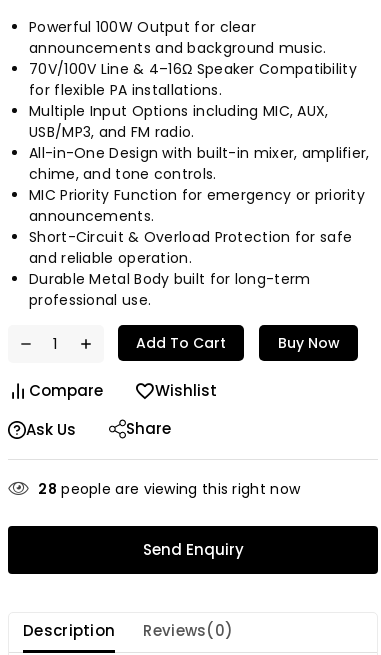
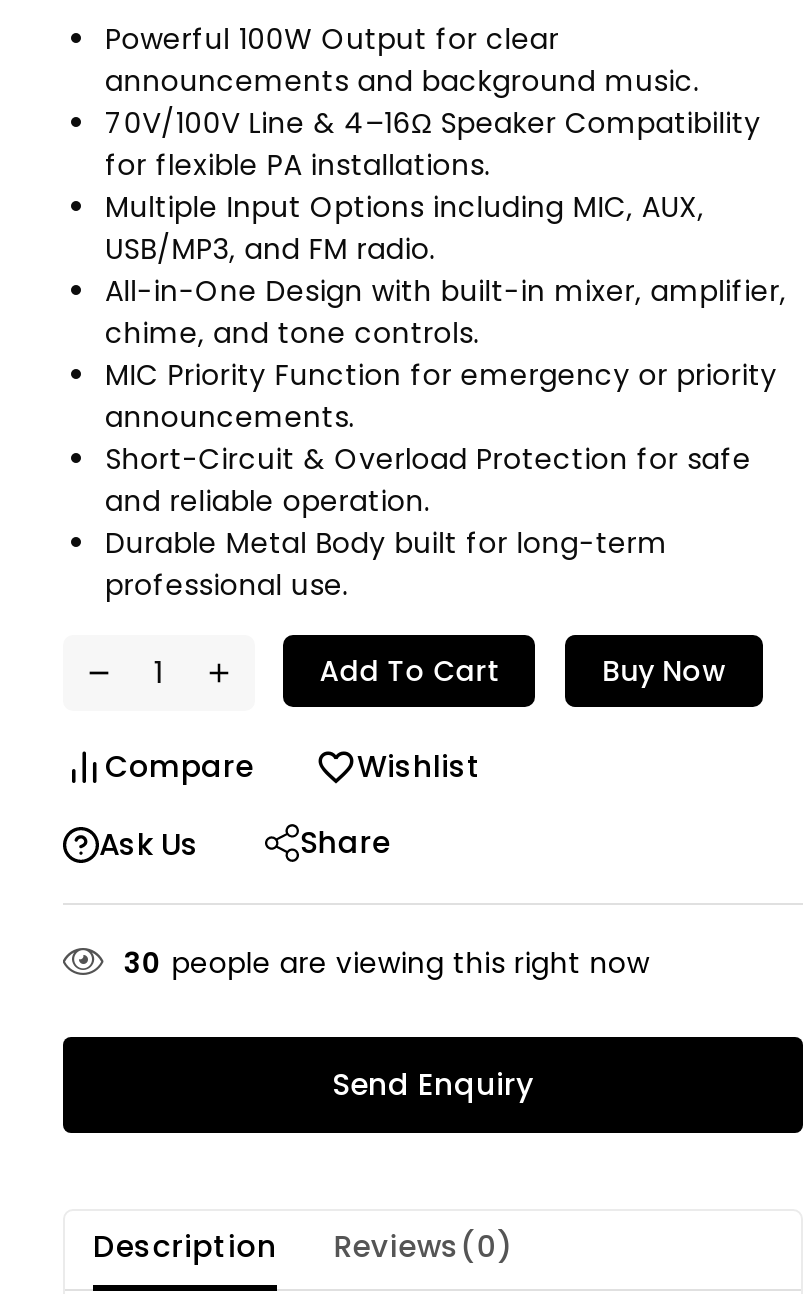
- 28 people are viewing this right now
+ 30 people are viewing this right now
